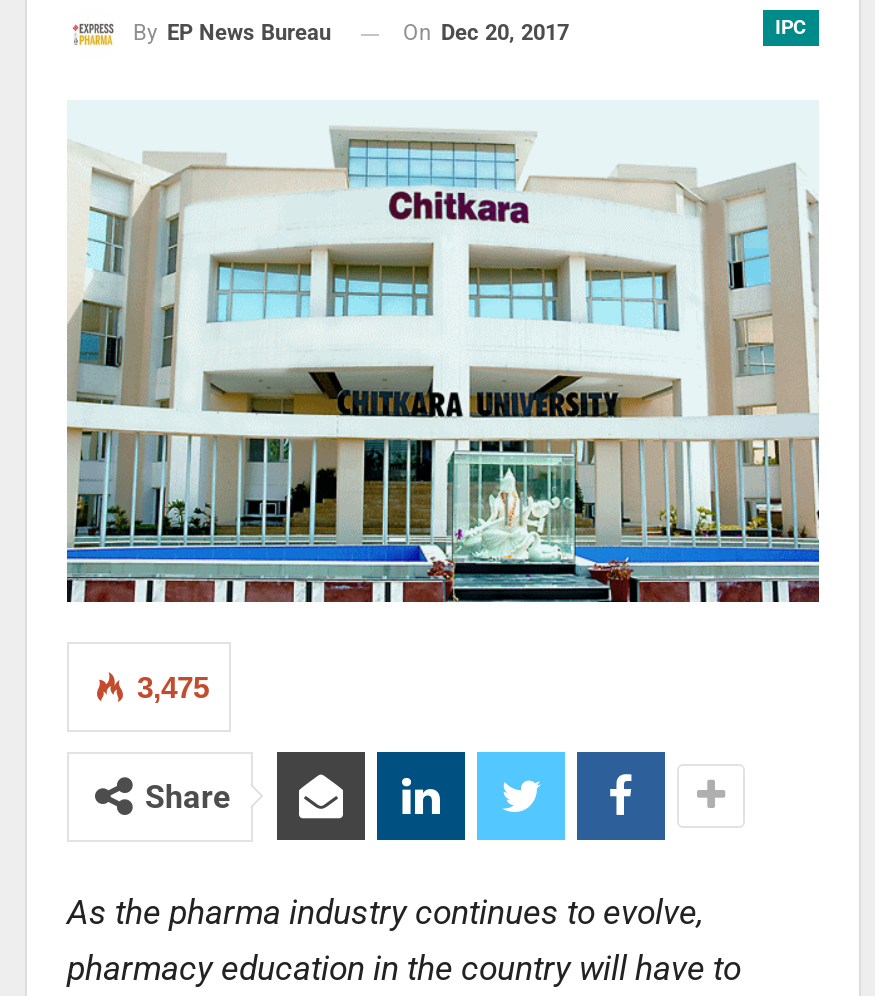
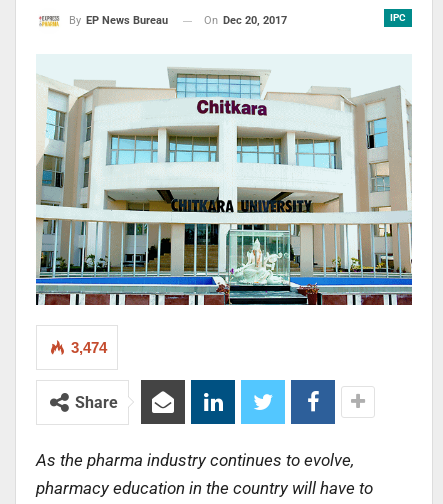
- 3,475
+ 3,474
